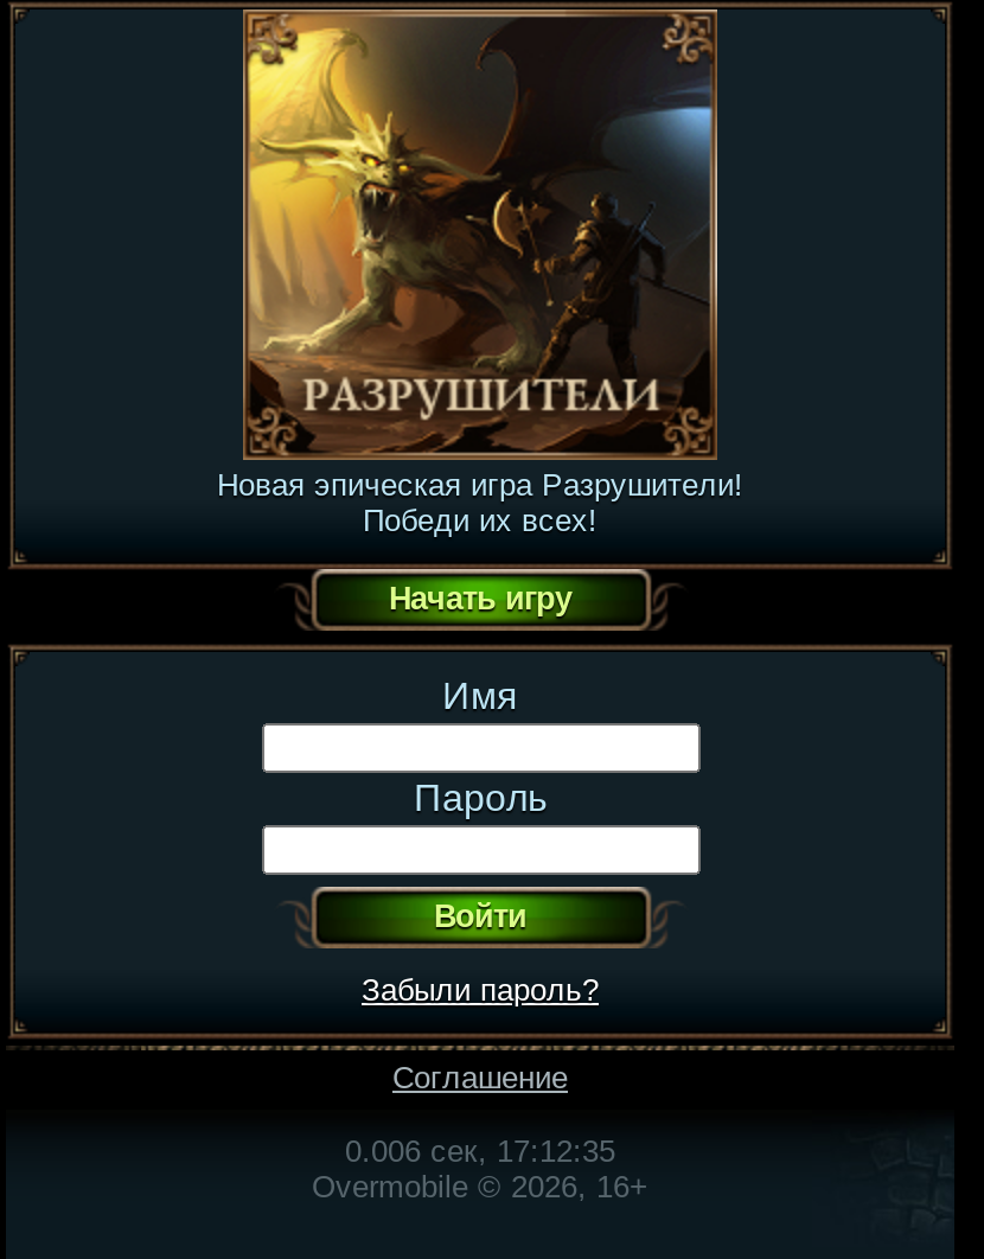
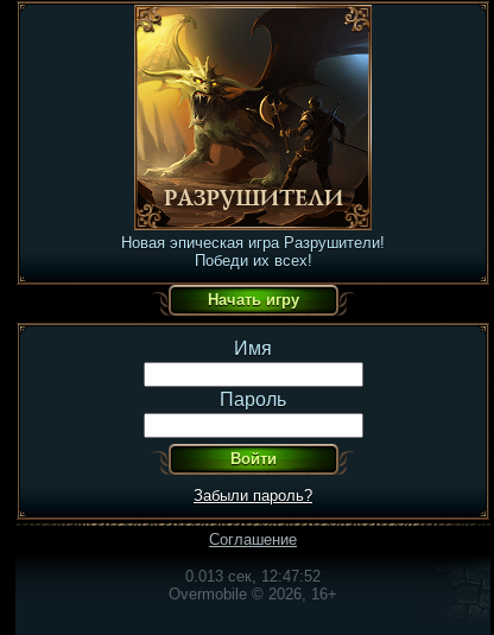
- 0.006 сек, 17:12:35
+ 0.013 сек, 12:47:52
